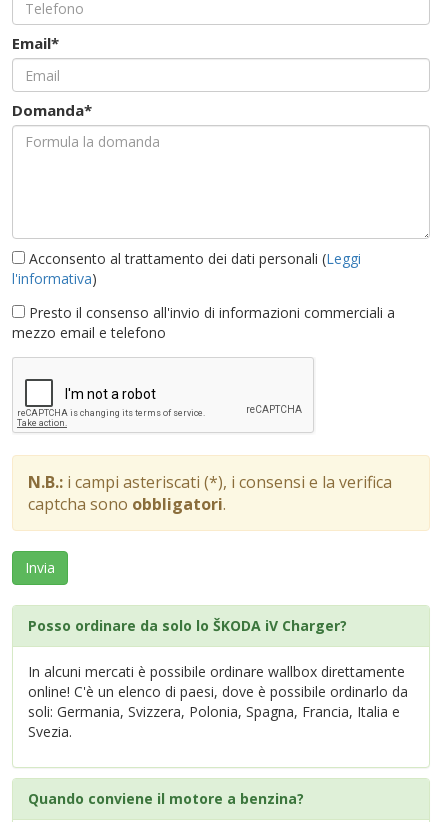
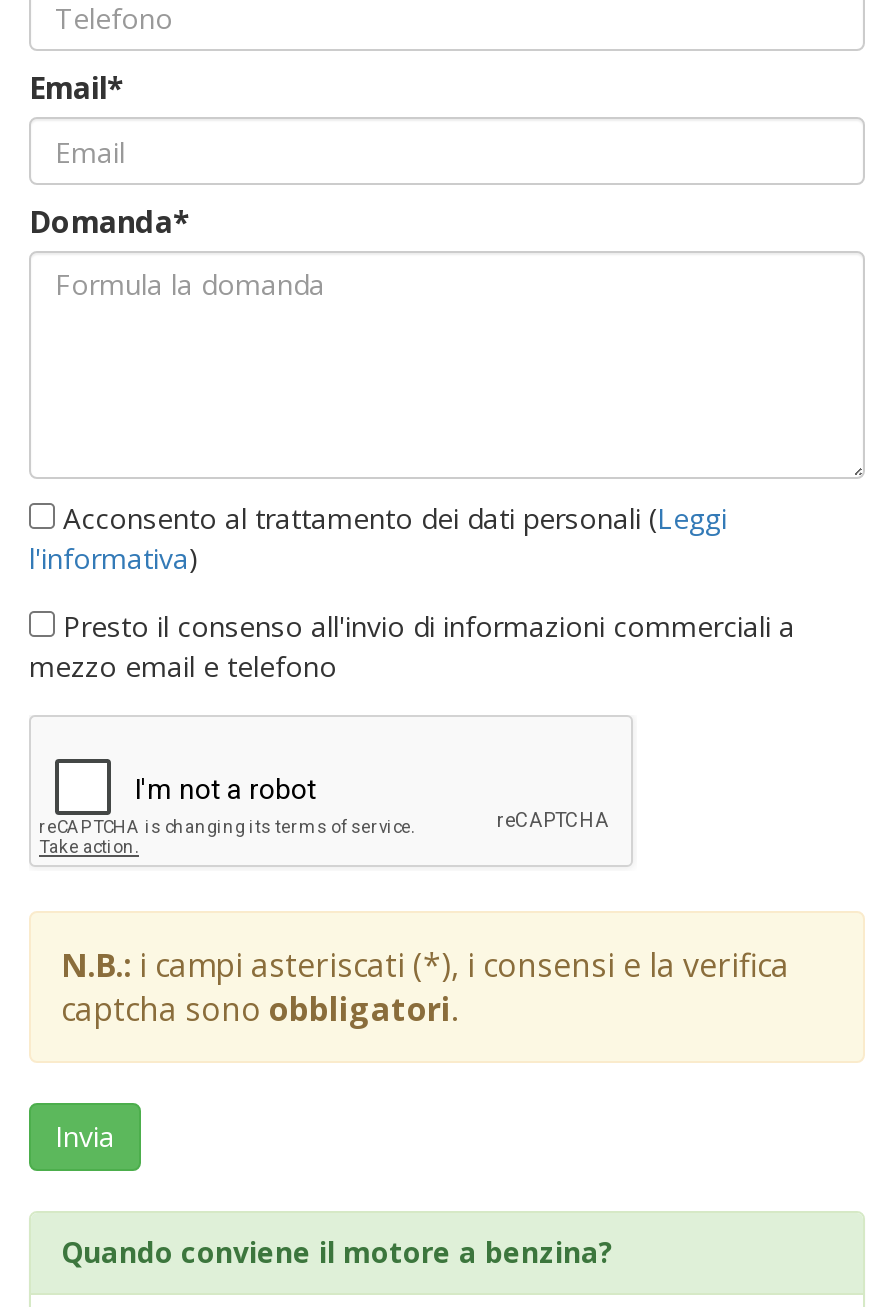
- Posso ordinare da solo lo ŠKODA iV Charger?
- In alcuni mercati è possibile ordinare wallbox direttamente
- online! C'è un elenco di paesi, dove è possibile ordinarlo da
- soli: Germania, Svizzera, Polonia, Spagna, Francia, Italia e
- Svezia.
